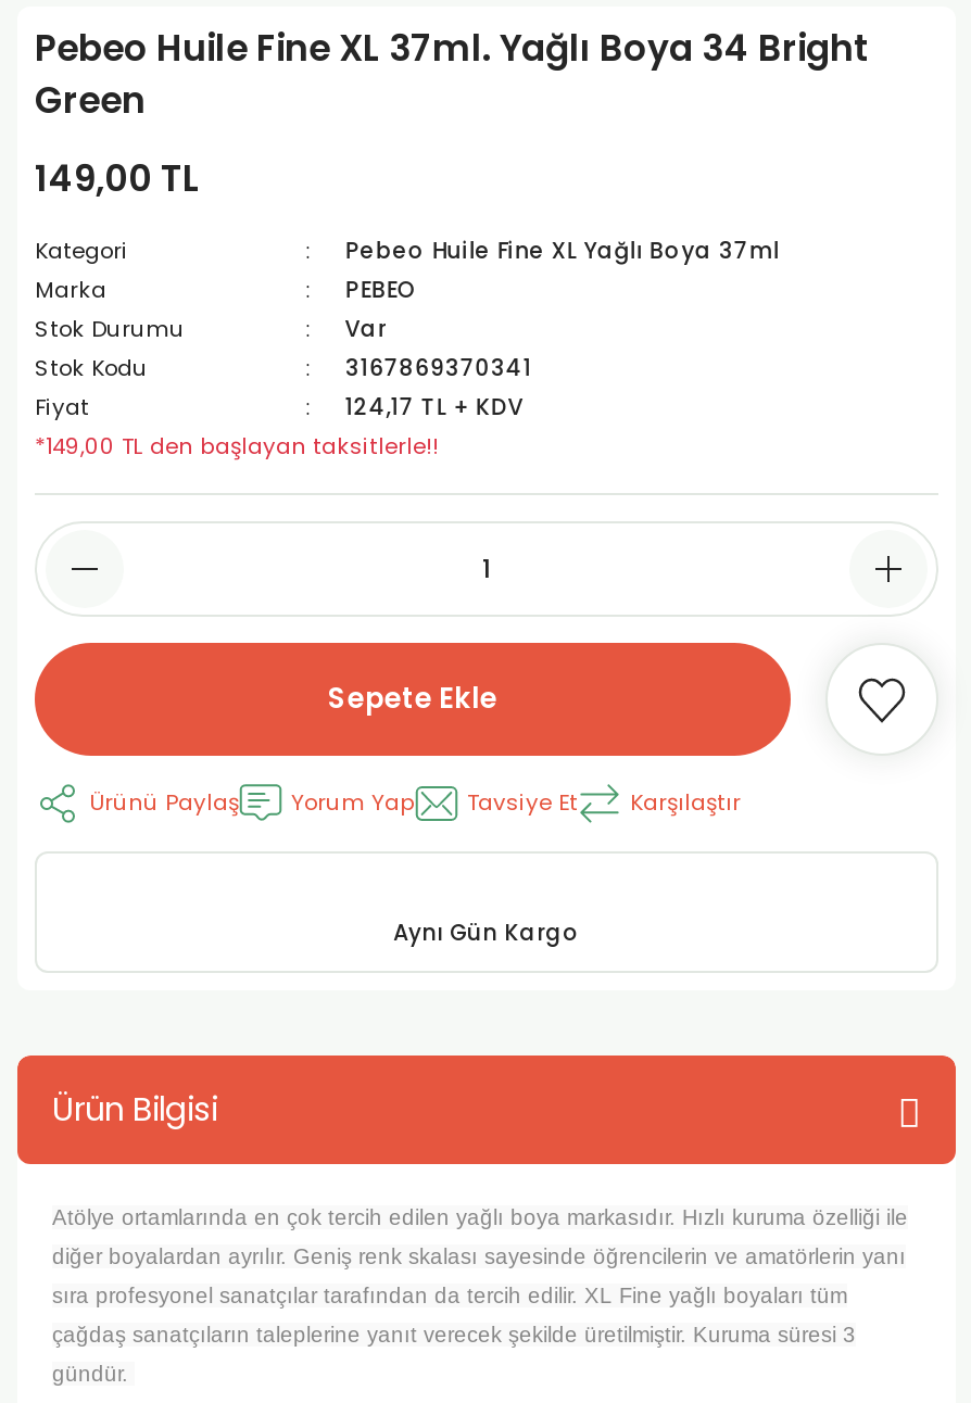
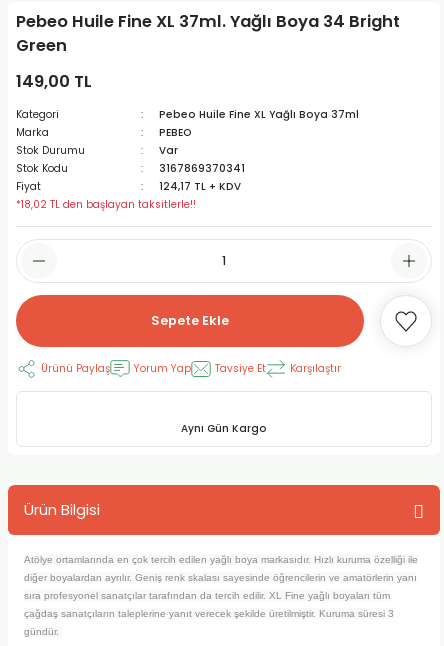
- *149,00 TL den başlayan taksitlerle!!
+ *18,02 TL den başlayan taksitlerle!!
